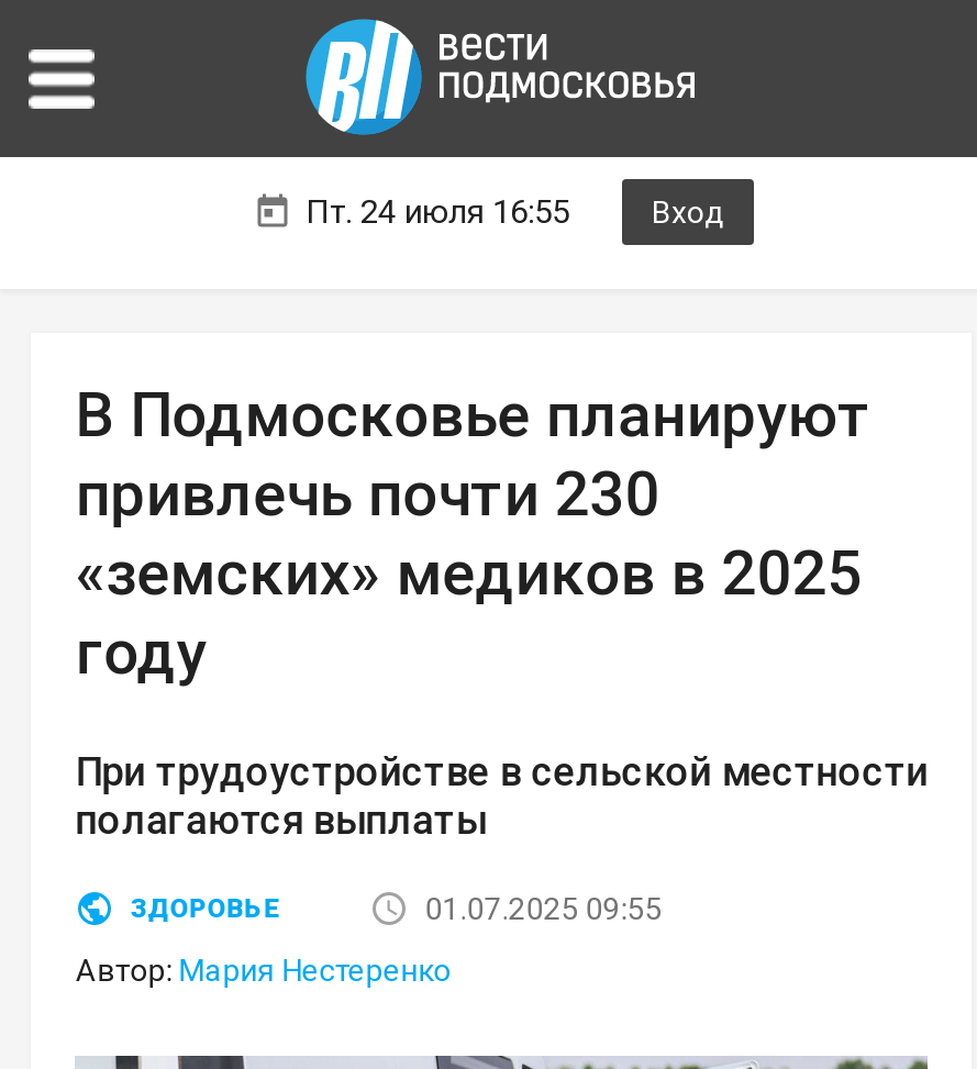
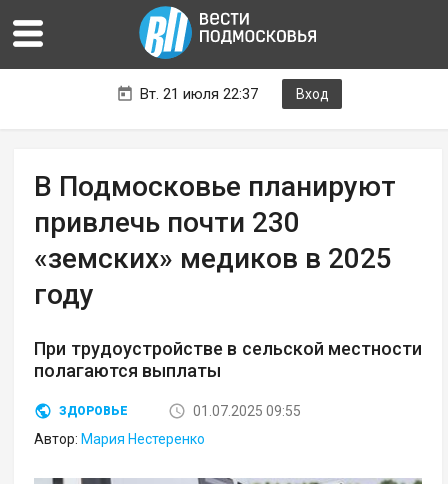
- Пт. 24 июля 16:55
+ Вт. 21 июля 22:37
